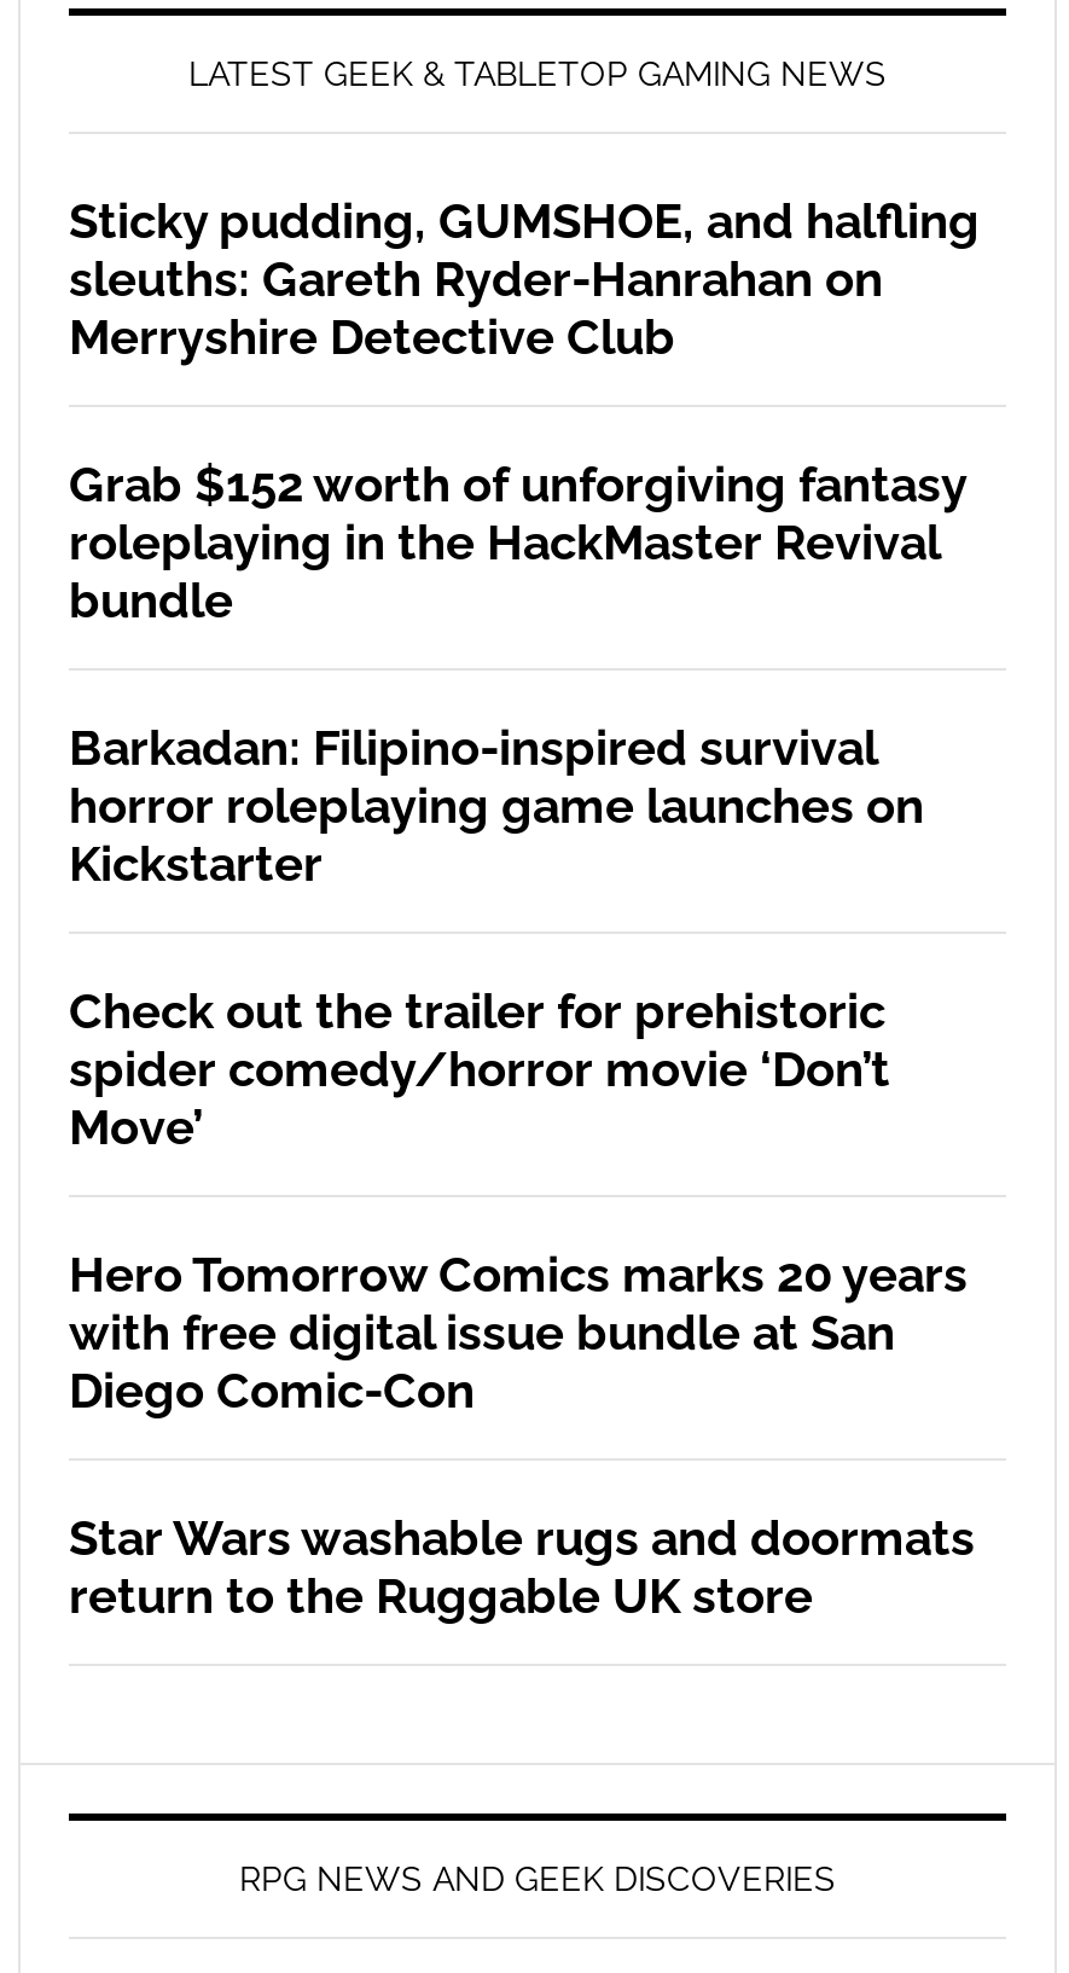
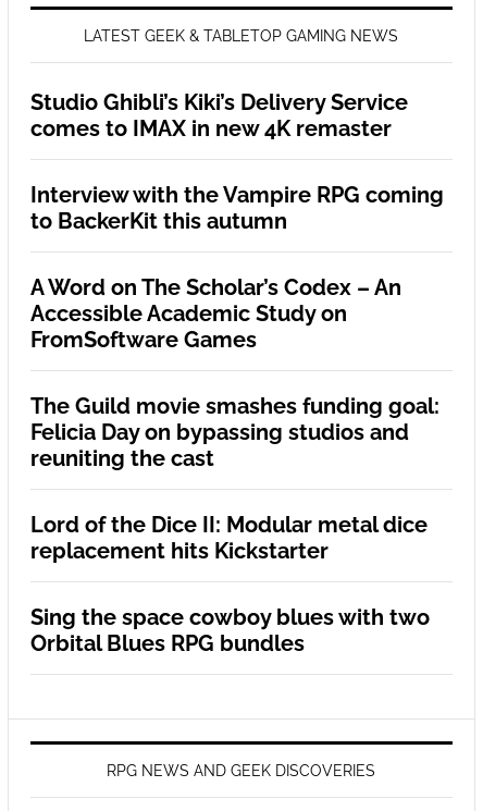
- Sticky pudding, GUMSHOE, and halfling
- sleuths: Gareth Ryder-Hanrahan on
- Merryshire Detective Club
+ Studio Ghibli’s Kiki’s Delivery Service
+ comes to IMAX in new 4K remaster

- Grab $152 worth of unforgiving fantasy
- roleplaying in the HackMaster Revival
- bundle
+ Interview with the Vampire RPG coming
+ to BackerKit this autumn

- Barkadan: Filipino-inspired survival
- horror roleplaying game launches on
- Kickstarter
+ A Word on The Scholar’s Codex – An
+ Accessible Academic Study on
+ FromSoftware Games

- Check out the trailer for prehistoric
- spider comedy/horror movie ‘Don’t
- Move’
+ The Guild movie smashes funding goal:
+ Felicia Day on bypassing studios and
+ reuniting the cast

- Hero Tomorrow Comics marks 20 years
- with free digital issue bundle at San
- Diego Comic-Con
+ Lord of the Dice II: Modular metal dice
+ replacement hits Kickstarter

- Star Wars washable rugs and doormats
- return to the Ruggable UK store
+ Sing the space cowboy blues with two
+ Orbital Blues RPG bundles
